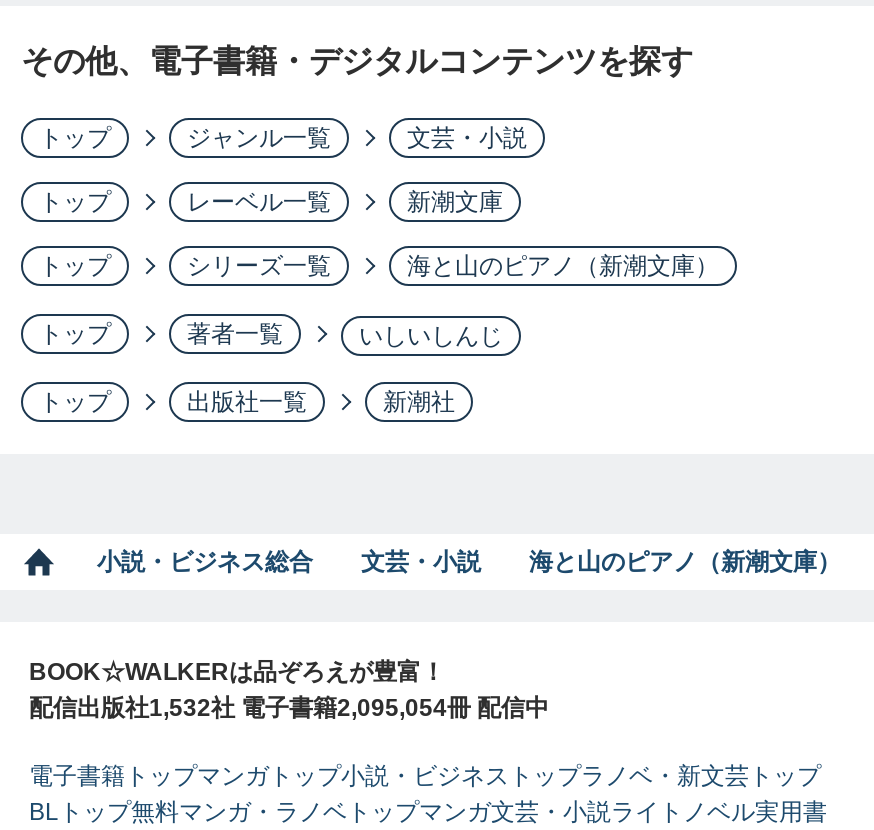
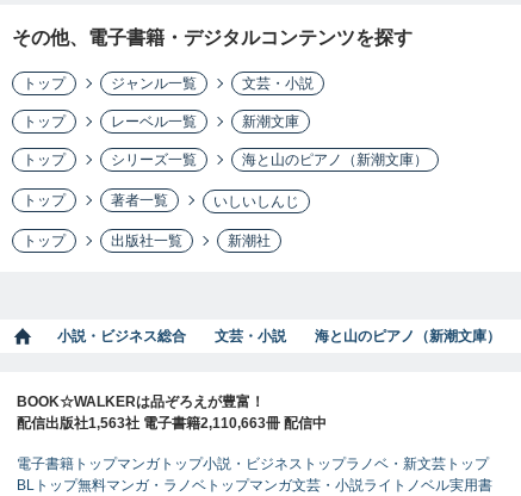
- 配信出版社1,532社 電子書籍2,095,054冊 配信中
+ 配信出版社1,563社 電子書籍2,110,663冊 配信中
